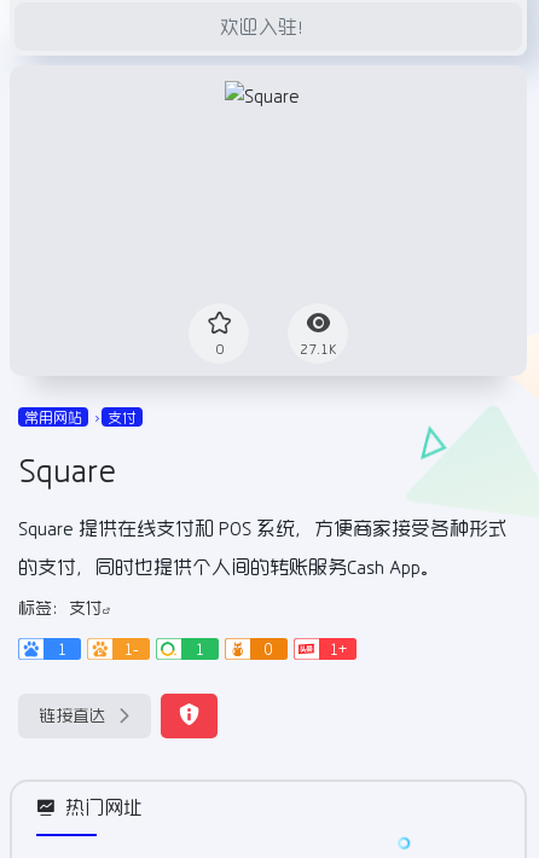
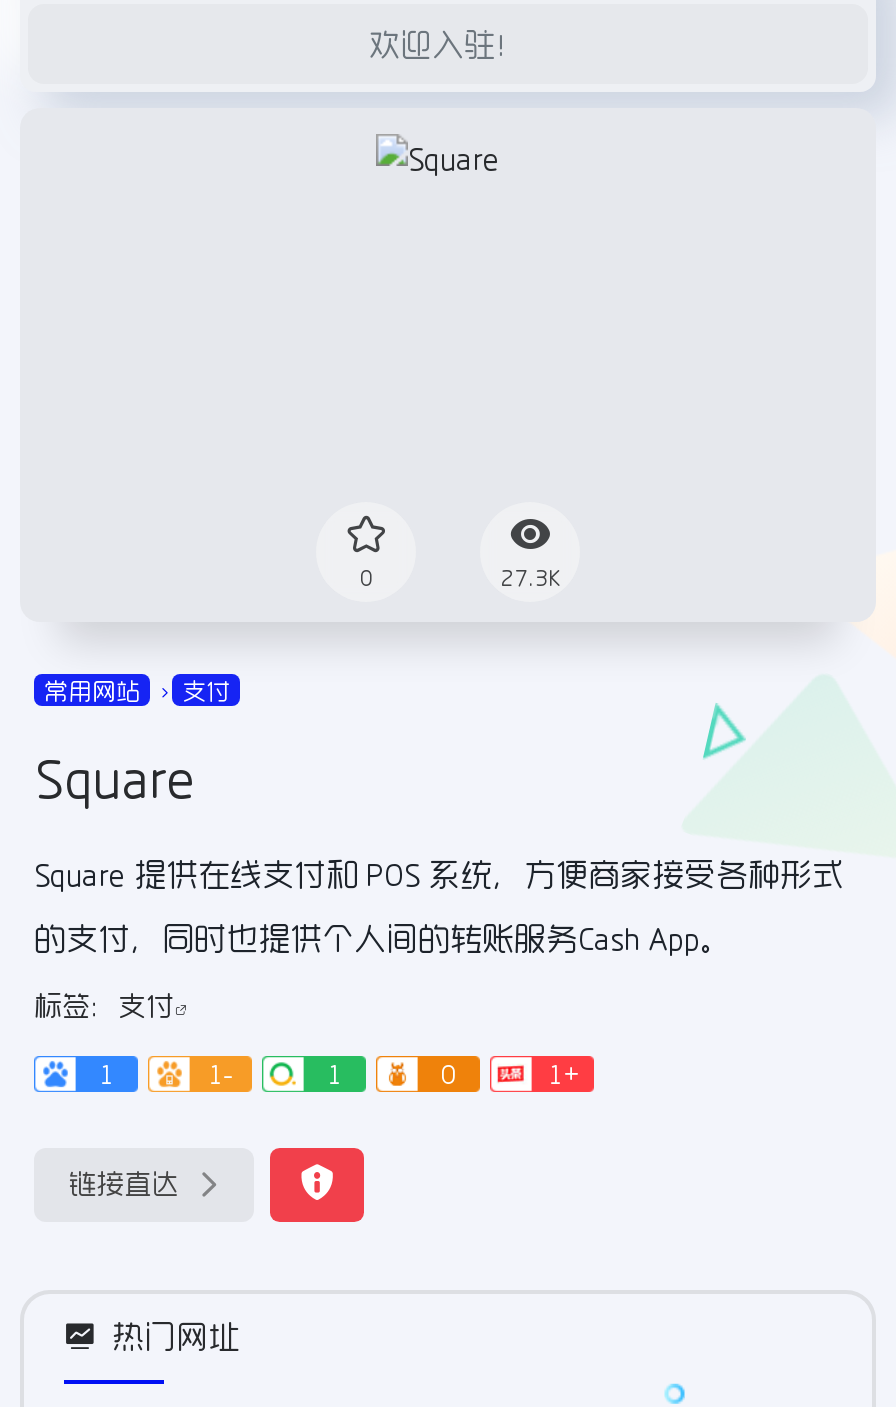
- 27.1K
+ 27.3K
